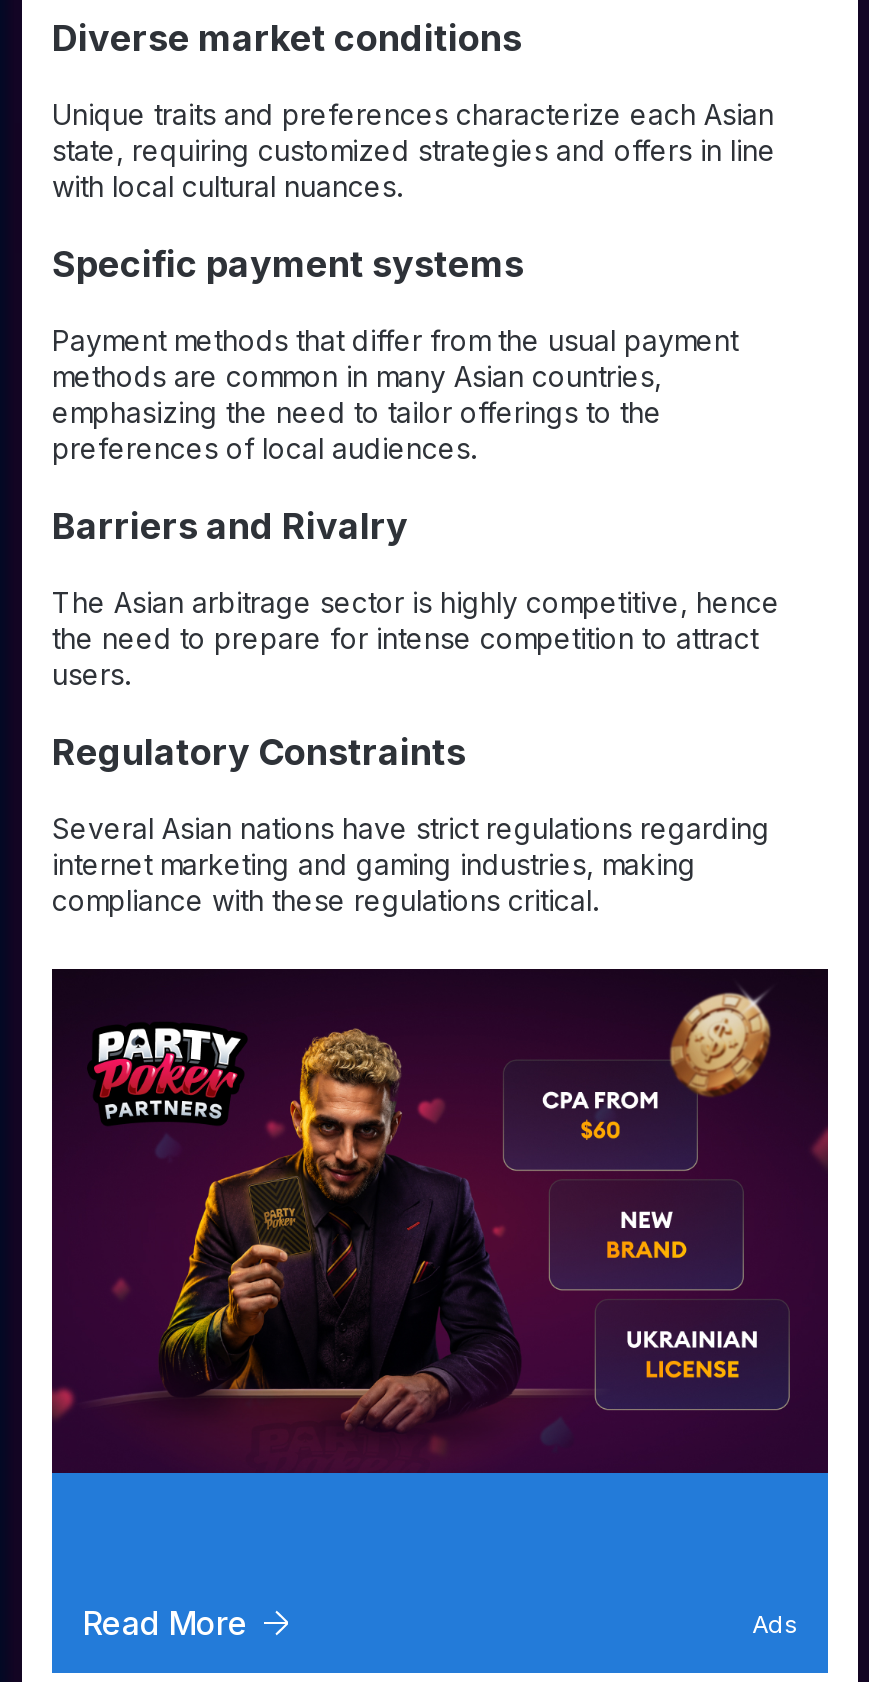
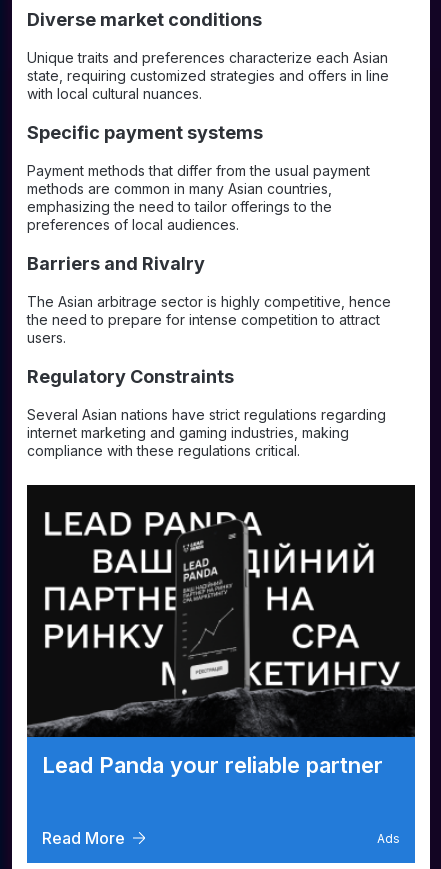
+ Lead Panda your reliable partner

- [image]
+ [image]
